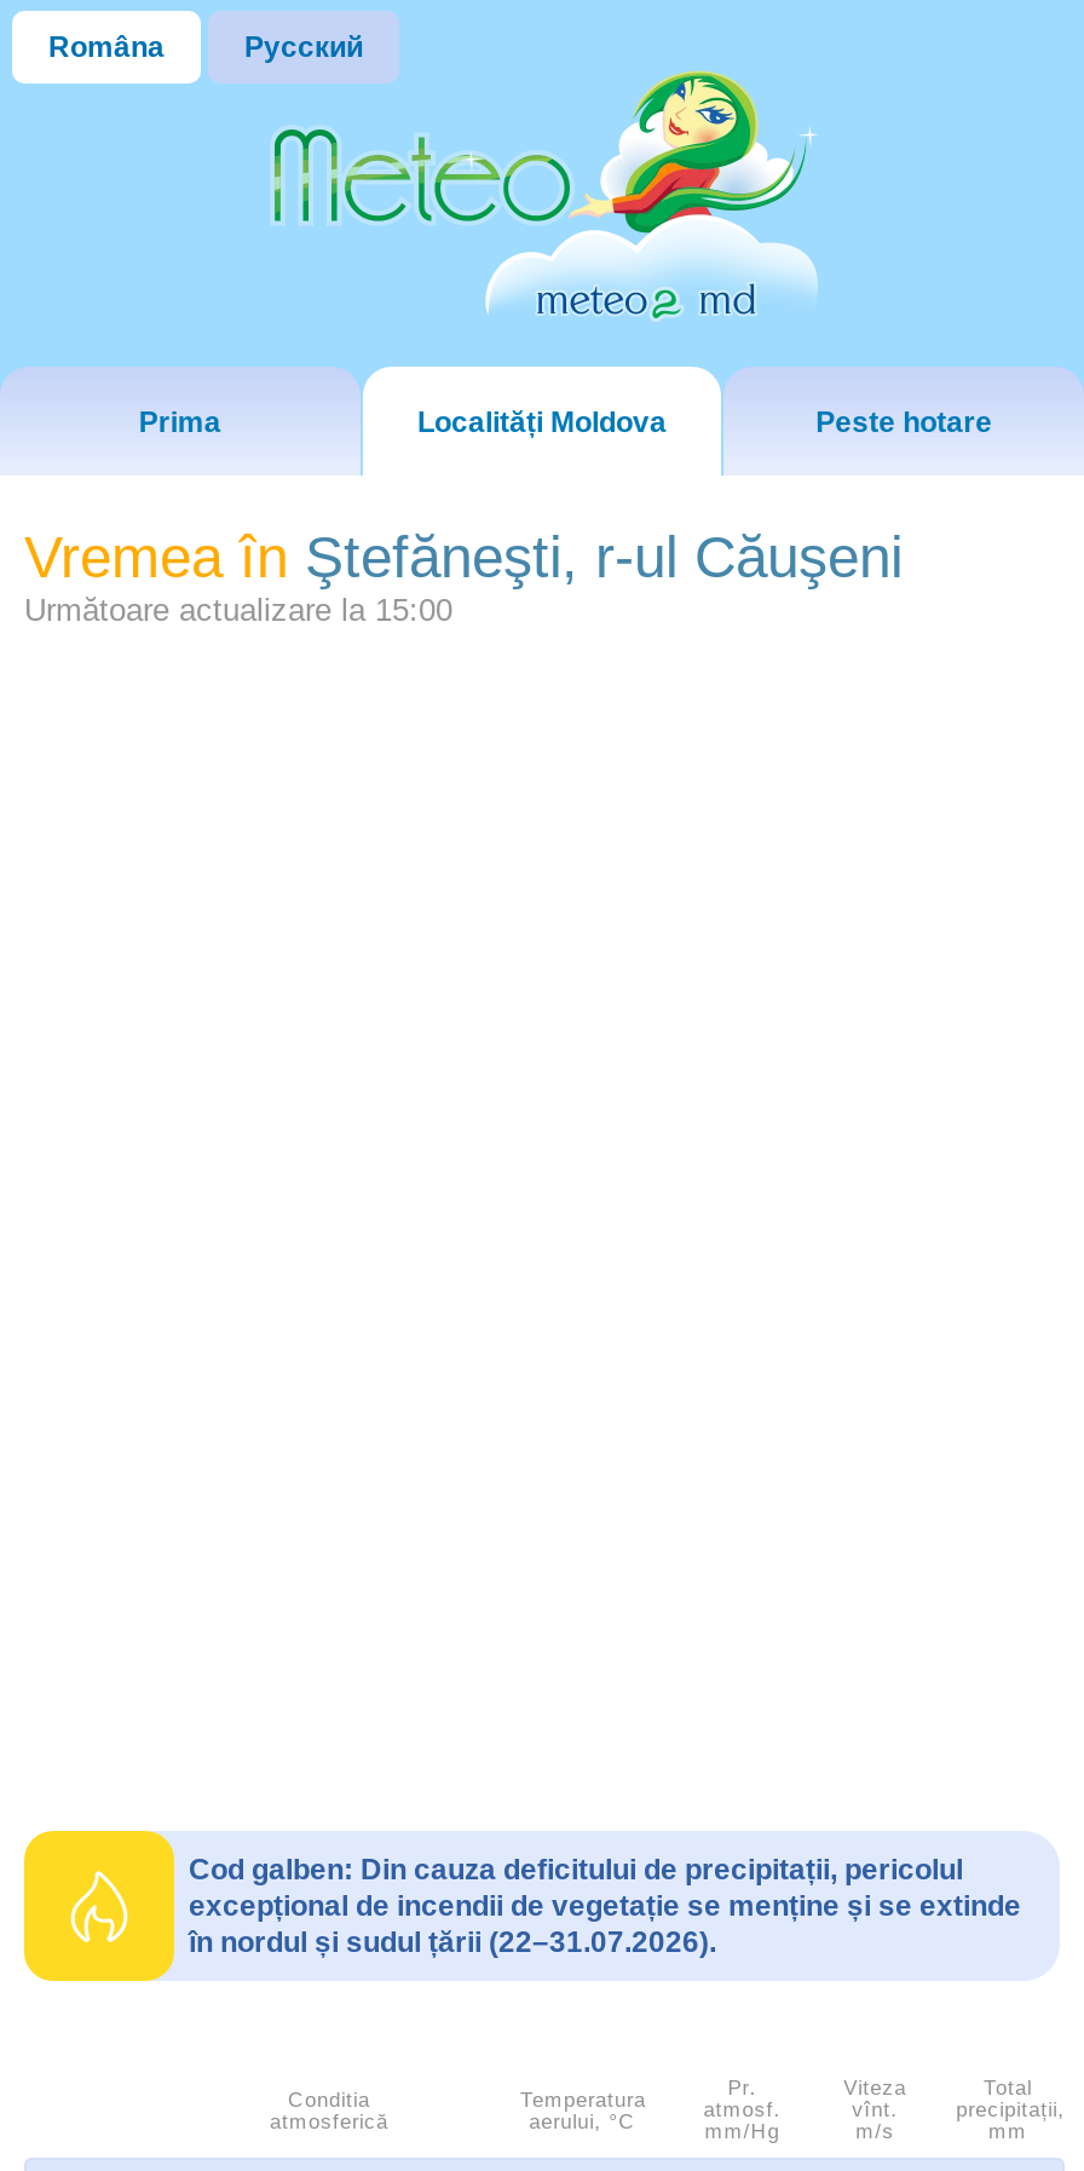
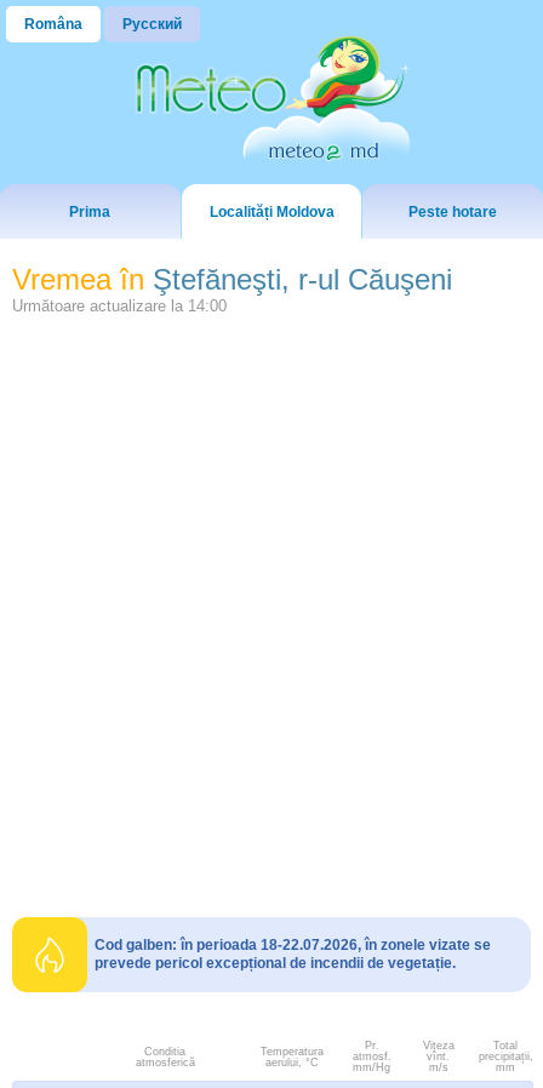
- Următoare actualizare la 15:00
+ Următoare actualizare la 14:00

- Cod galben: Din cauza deficitului de precipitații, pericolul
- excepțional de incendii de vegetație se menține și se extinde
- în nordul și sudul țării (22–31.07.2026).
+ Cod galben: în perioada 18-22.07.2026, în zonele vizate se
+ prevede pericol excepțional de incendii de vegetație.
